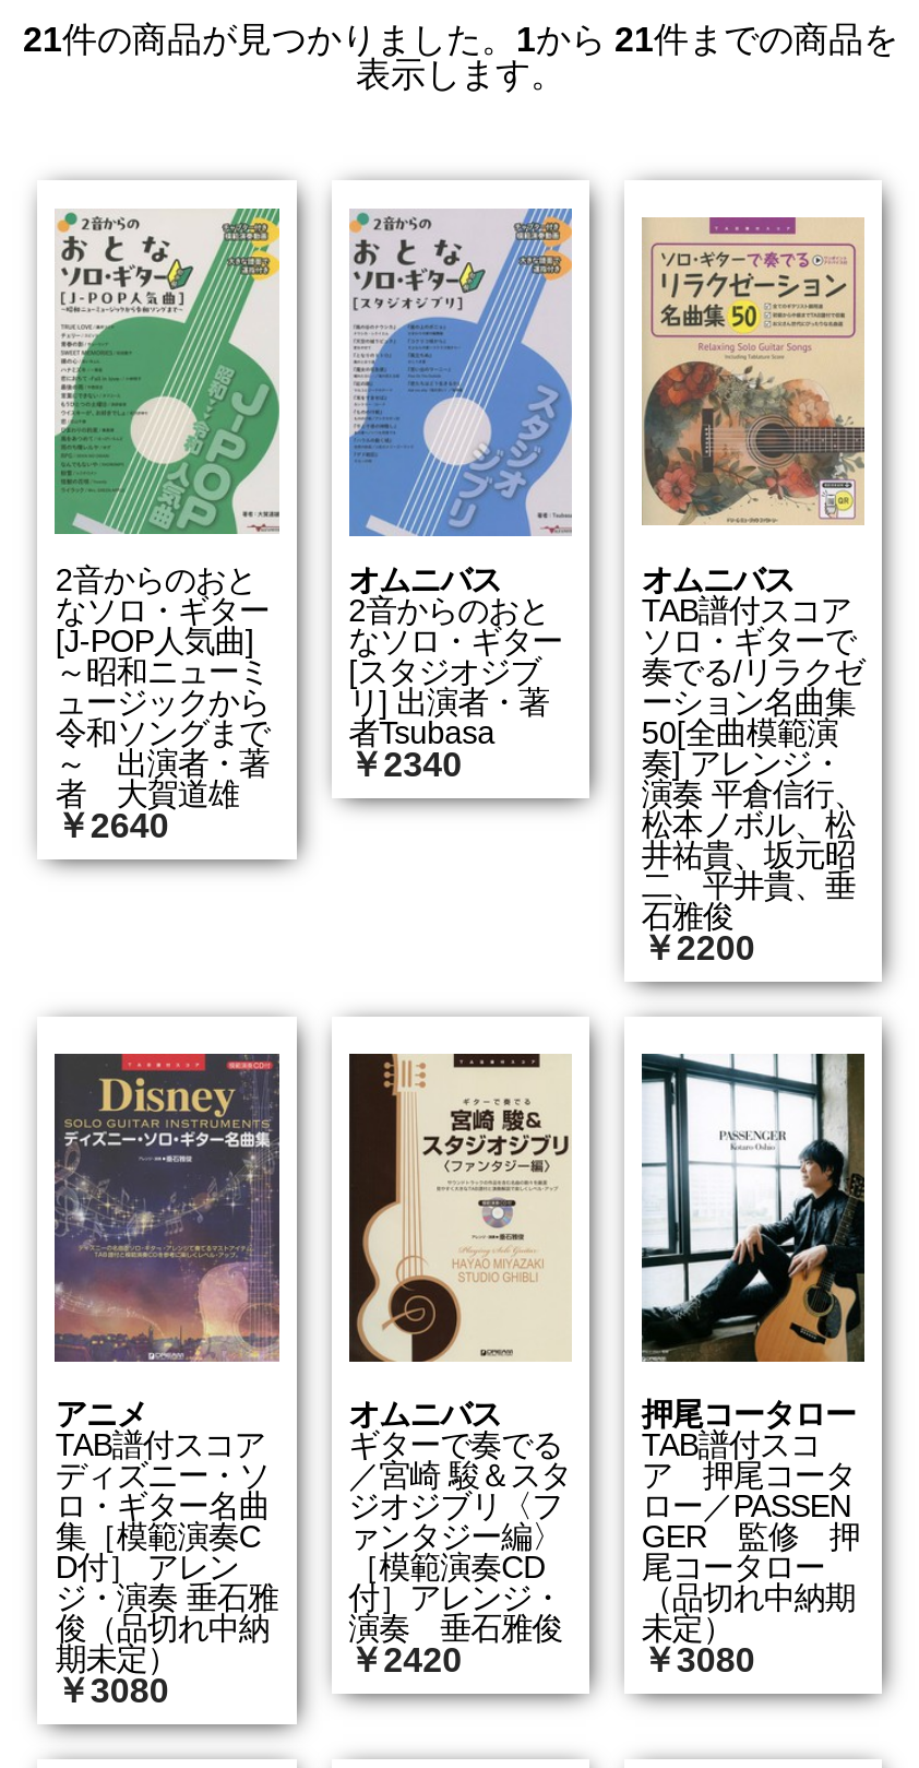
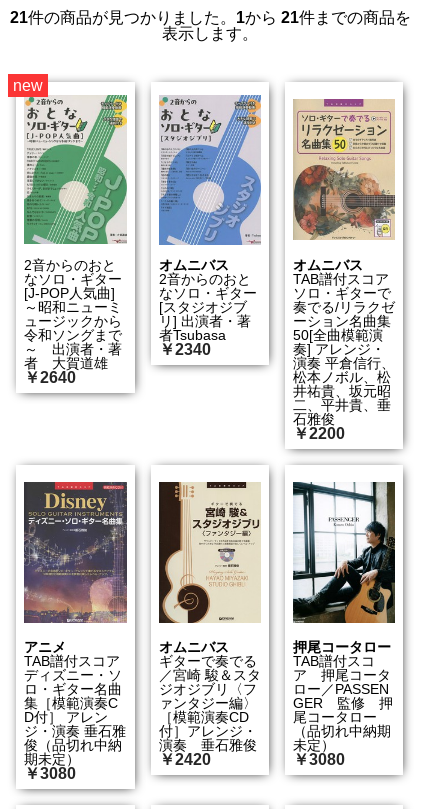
+ new
